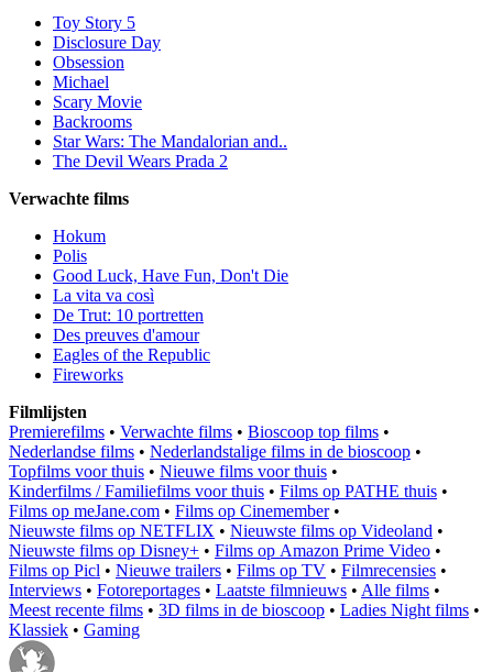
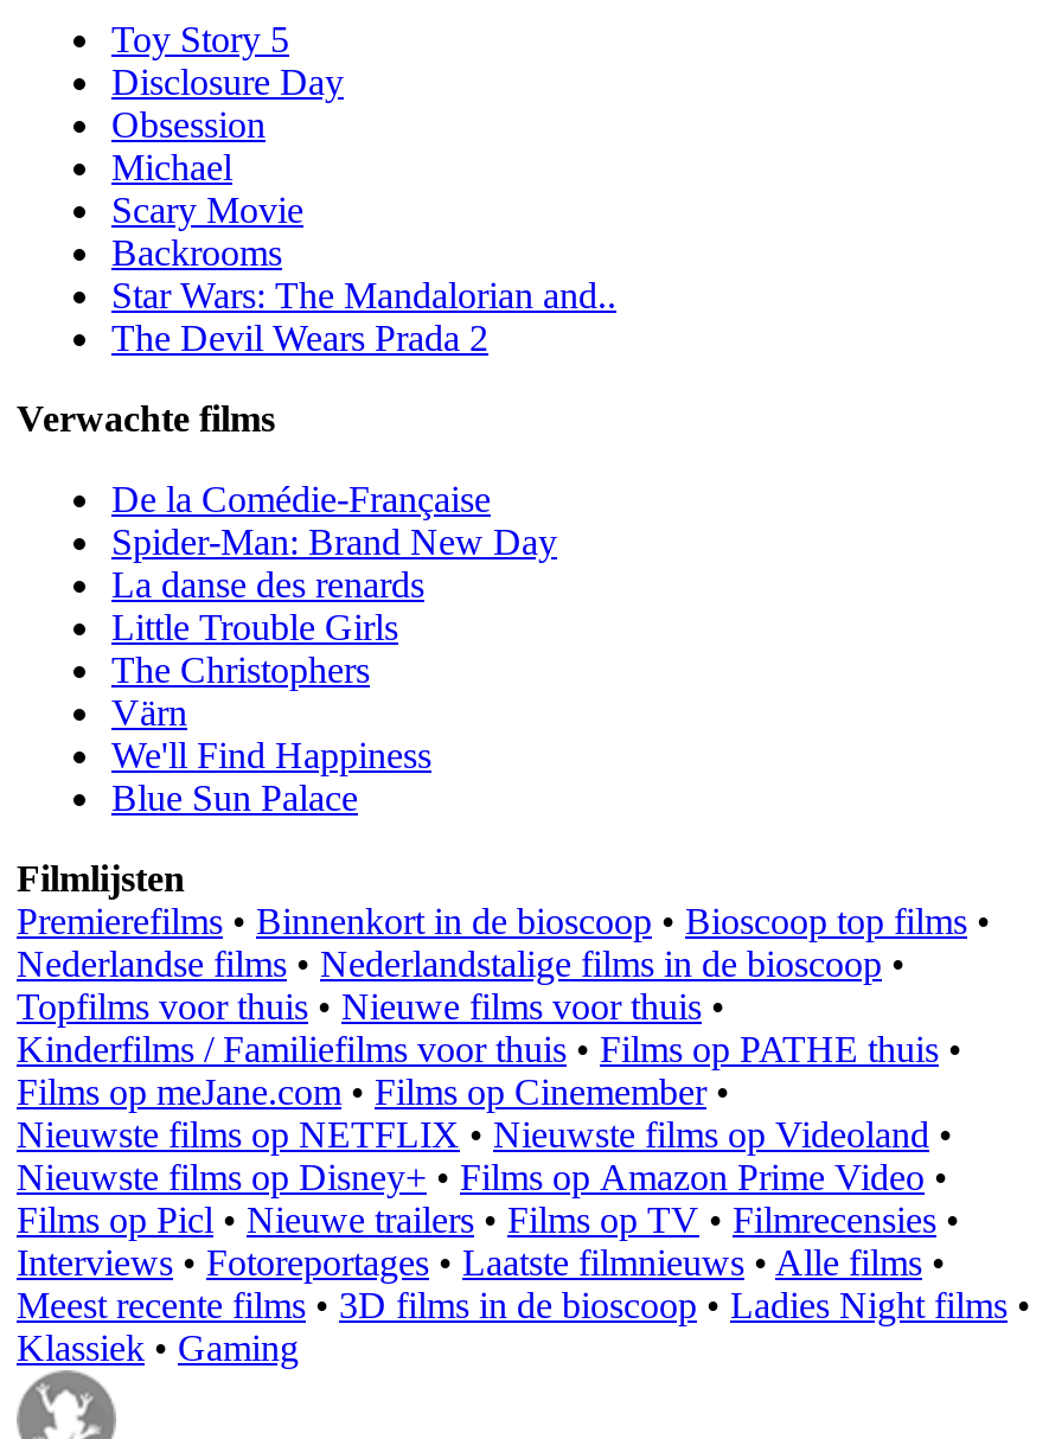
- Hokum
- Polis
- Good Luck, Have Fun, Don't Die
- La vita va così
- De Trut: 10 portretten
- Des preuves d'amour
- Eagles of the Republic
- Fireworks
+ De la Comédie-Française
+ Spider-Man: Brand New Day
+ La danse des renards
+ Little Trouble Girls
+ The Christophers
+ Värn
+ We'll Find Happiness
+ Blue Sun Palace

- Premierefilms • Verwachte films • Bioscoop top films •
+ Premierefilms • Binnenkort in de bioscoop • Bioscoop top films •
